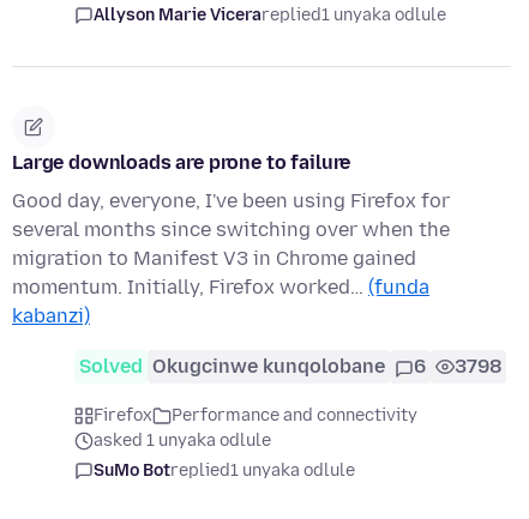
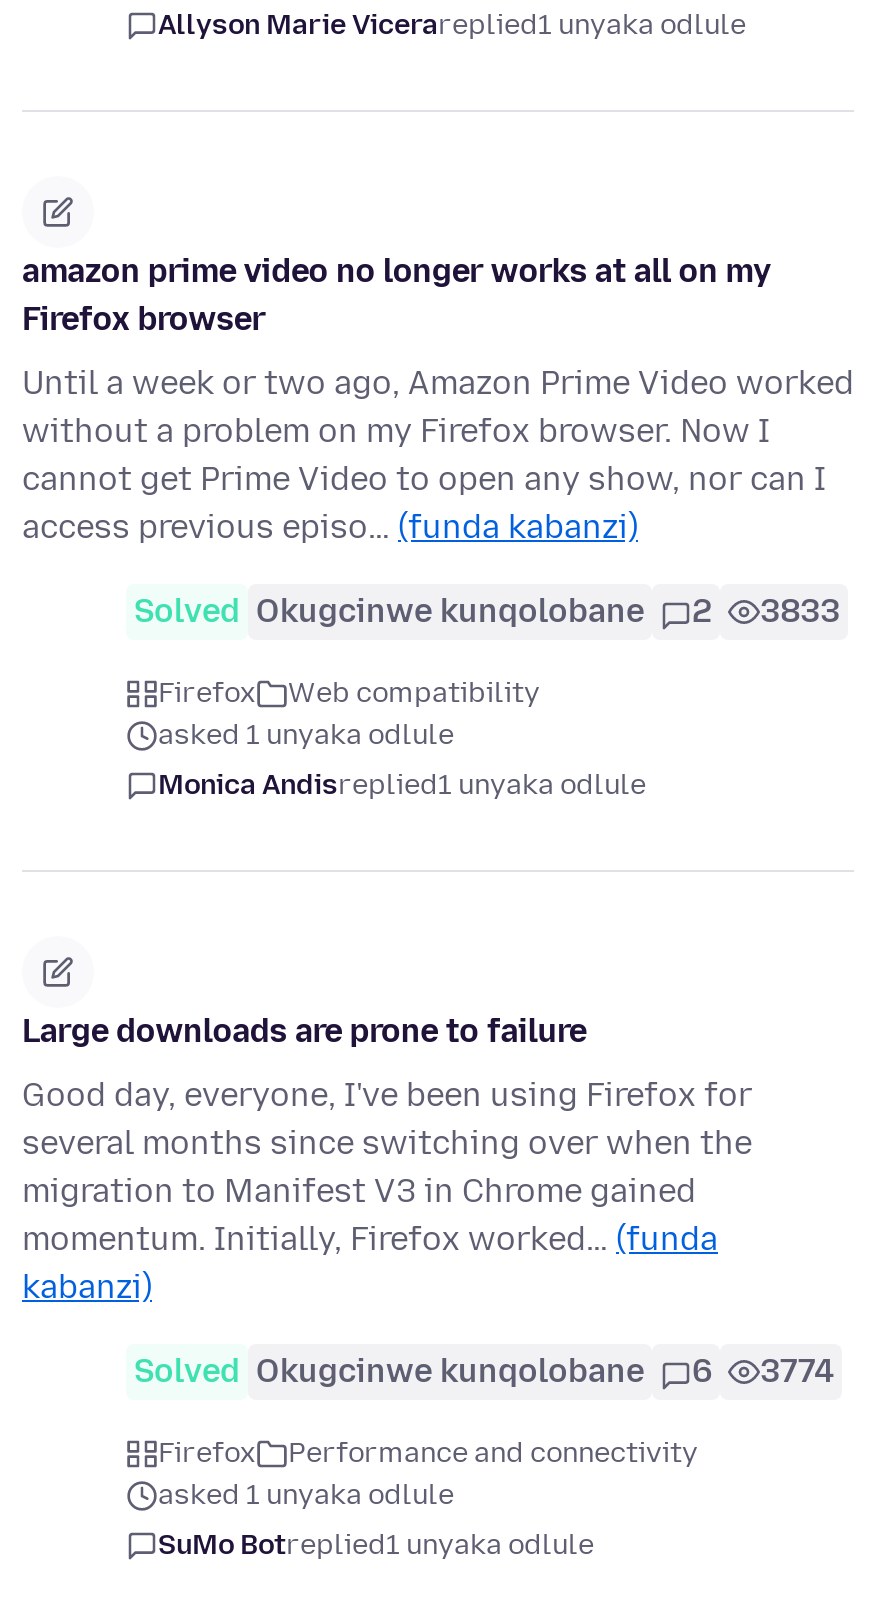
+ amazon prime video no longer works at all on my
+ Firefox browser
+ Until a week or two ago, Amazon Prime Video worked
+ without a problem on my Firefox browser. Now I
+ cannot get Prime Video to open any show, nor can I
+ access previous episo… (funda kabanzi)
+ Solved Okugcinwe kunqolobane
+ 2
+ 3833
+ Firefox
+ Web compatibility
+ asked 1 unyaka odlule
+ Monica Andisreplied1 unyaka odlule

- Solved Okugcinwe kunqolobane 6 3798
+ Solved Okugcinwe kunqolobane 6 3774
